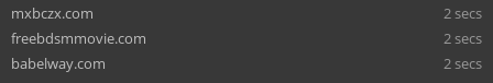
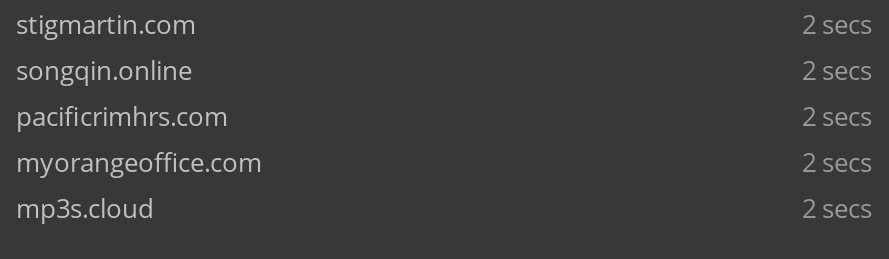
- mxbczx.com
+ stigmartin.com

- freebdsmmovie.com
+ songqin.online

- babelway.com
+ pacificrimhrs.com
+ 2 secs
+ myorangeoffice.com
+ 2 secs
+ mp3s.cloud
